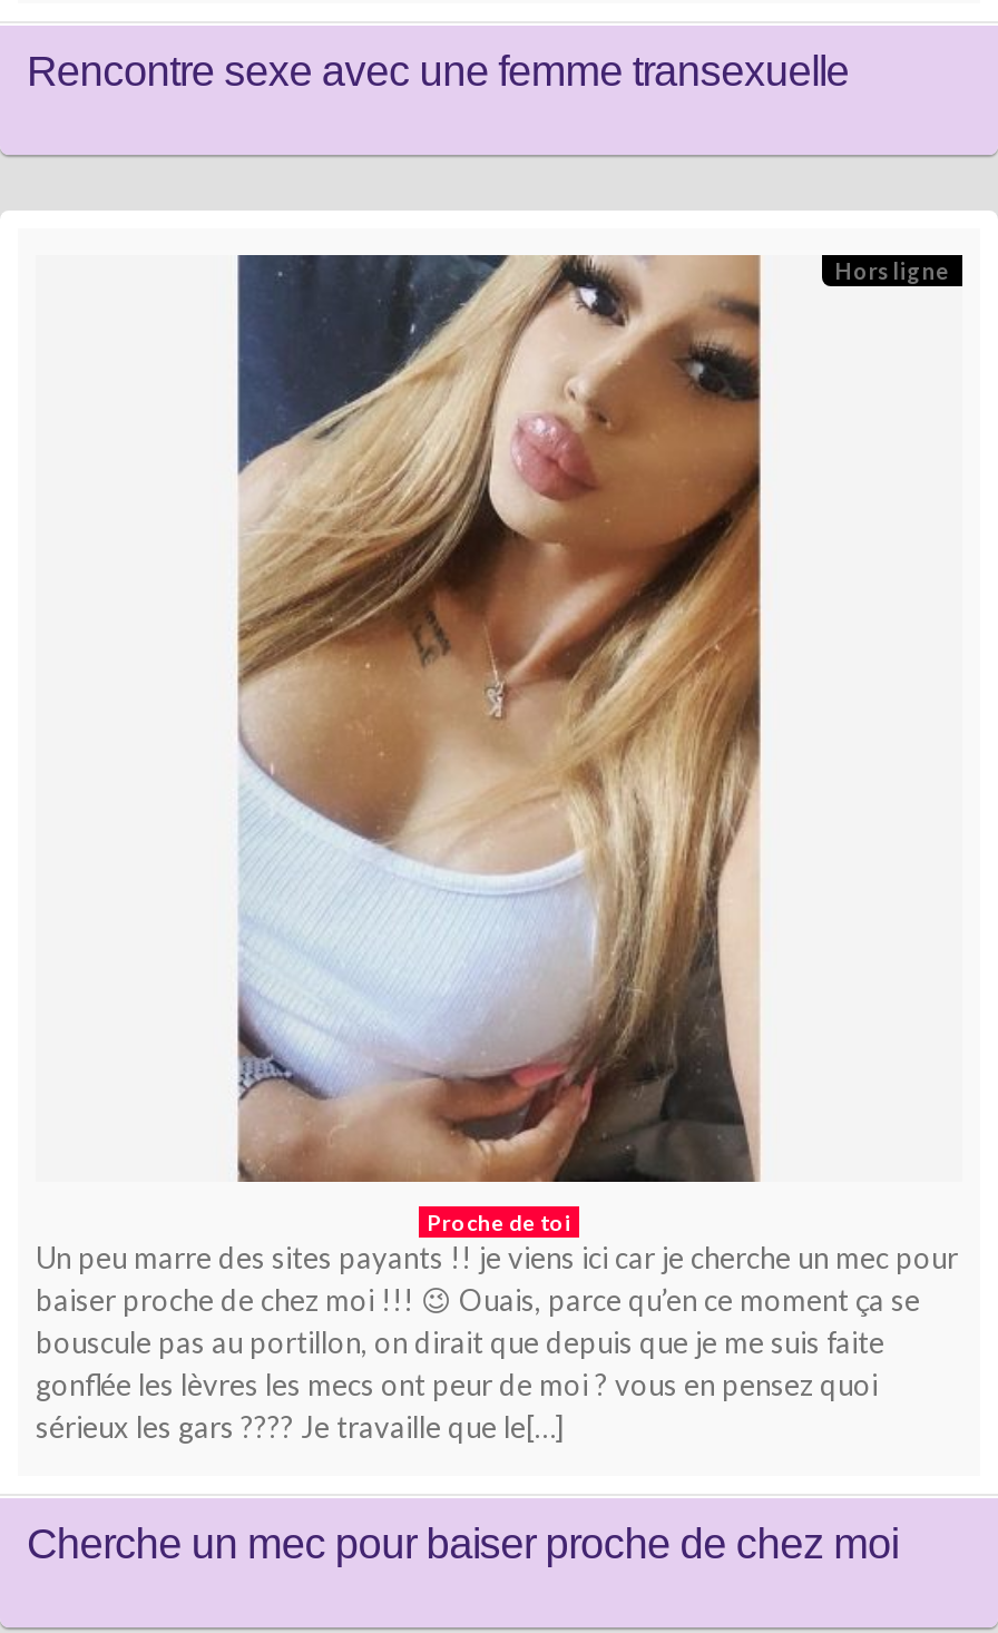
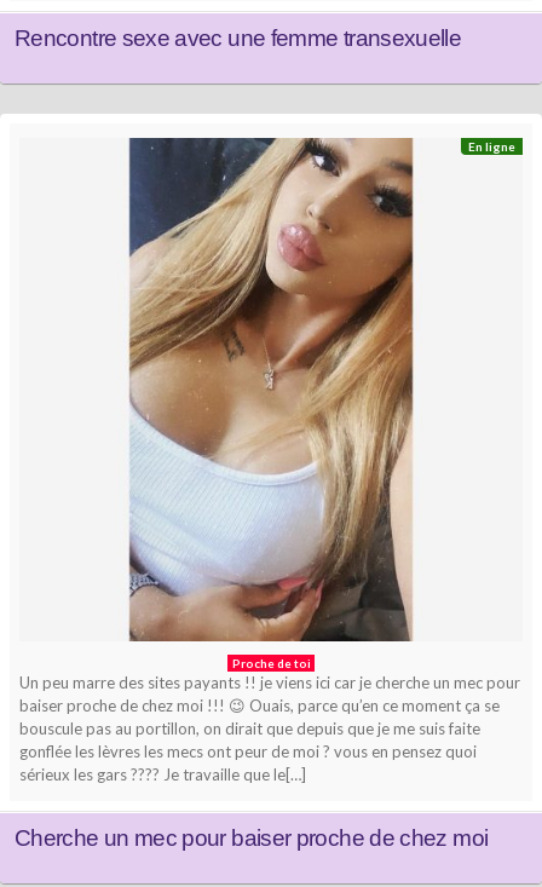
- Hors ligne
+ En ligne
